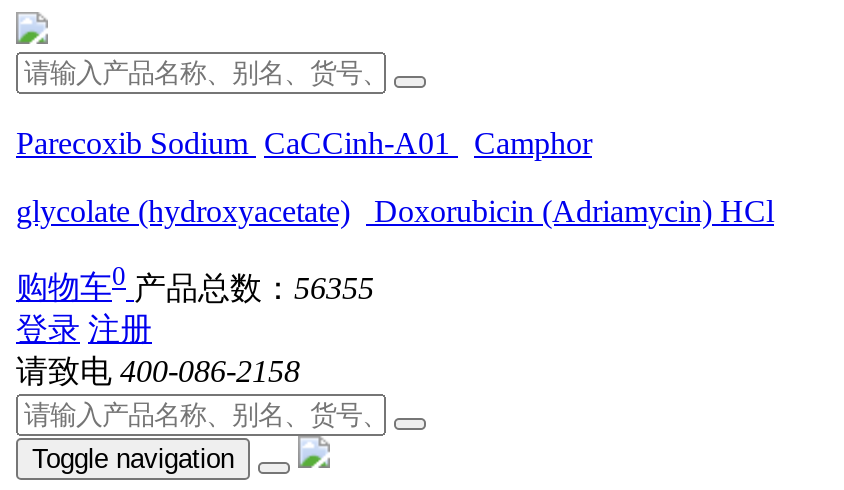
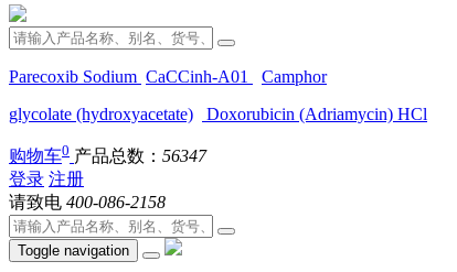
- 购物车0 产品总数：56355
+ 购物车0 产品总数：56347
